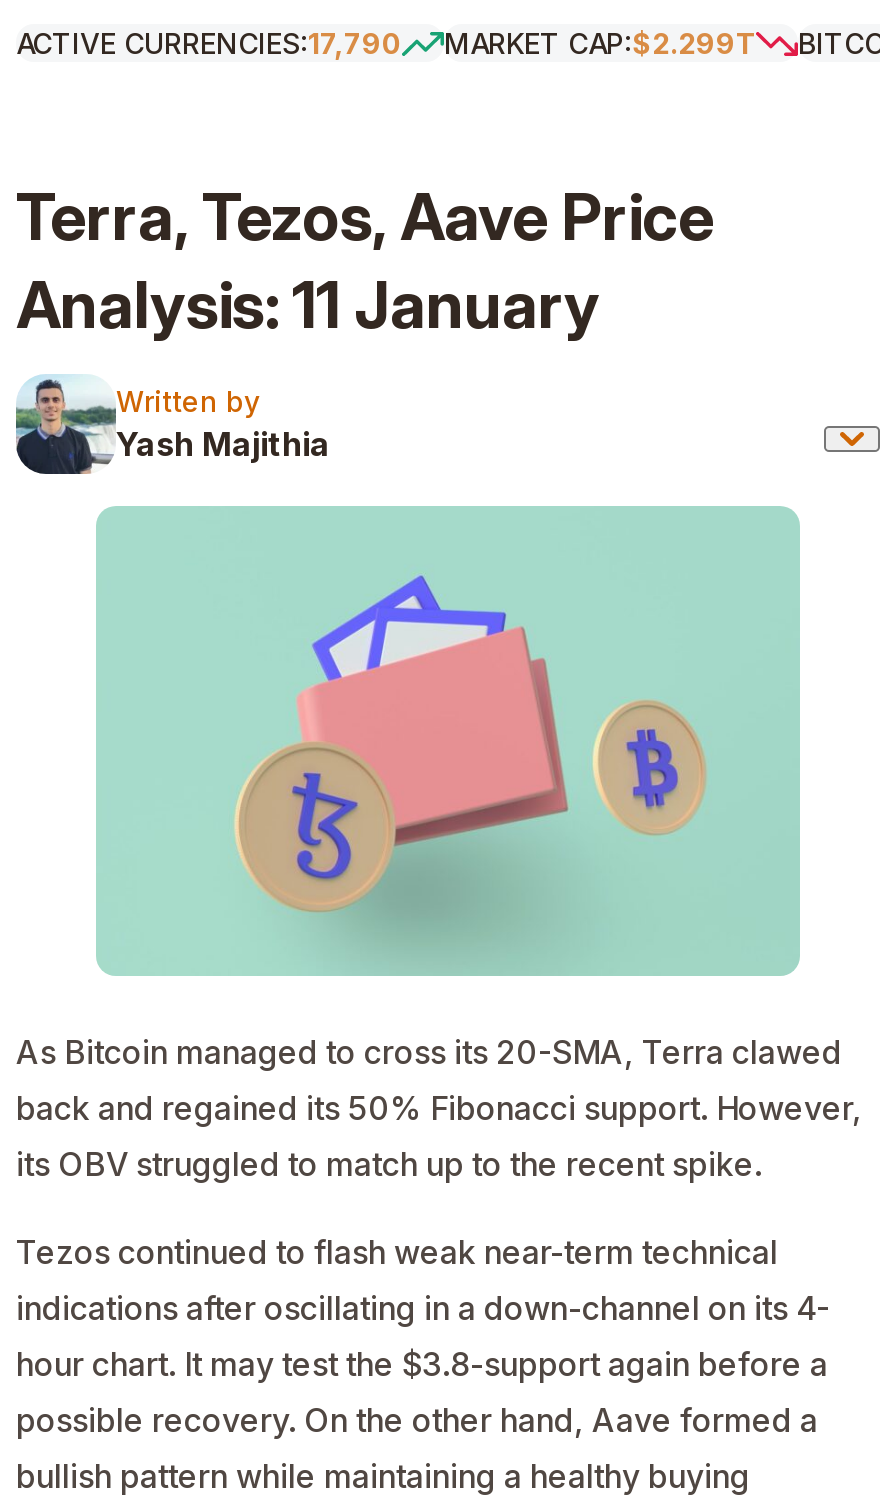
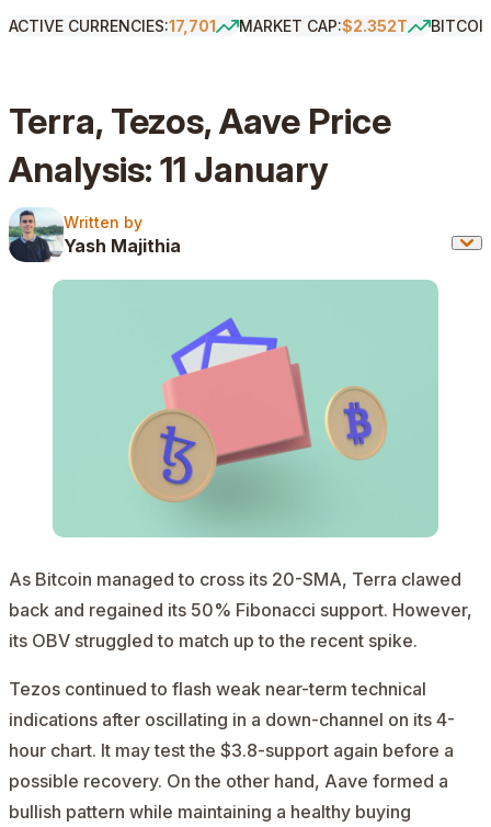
- ACTIVE CURRENCIES:17,790
+ ACTIVE CURRENCIES:17,701

- MARKET CAP:$2.299T
+ MARKET CAP:$2.352T
